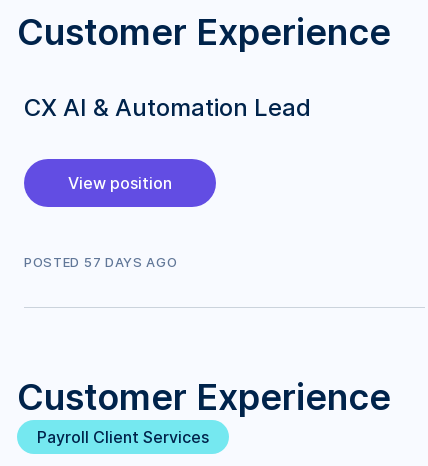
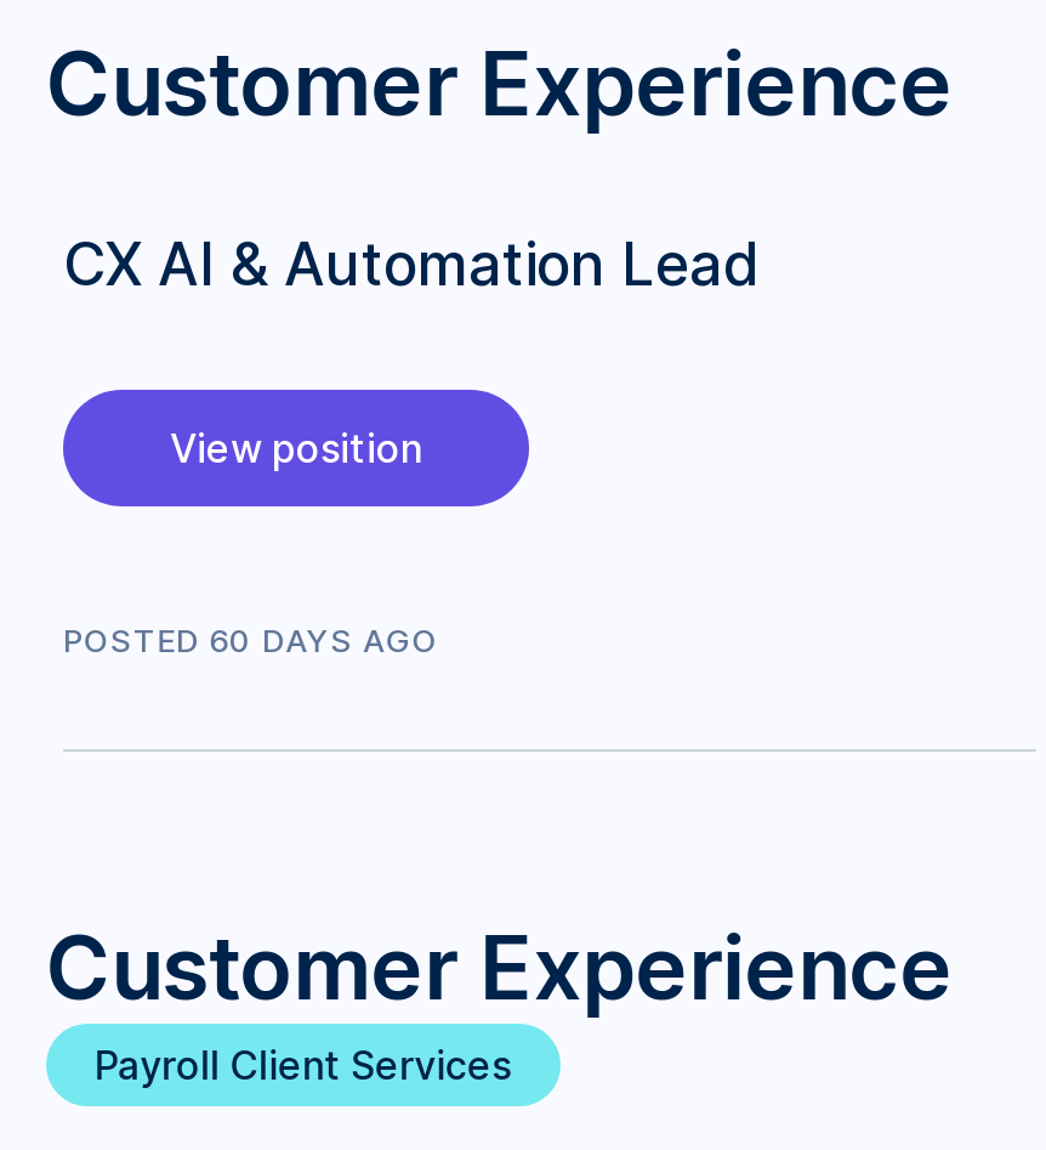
- POSTED 57 DAYS AGO
+ POSTED 60 DAYS AGO
